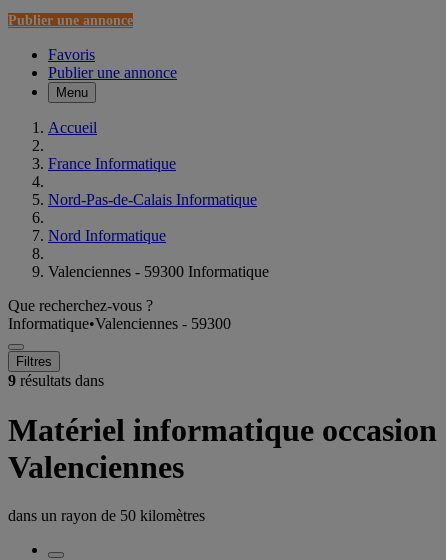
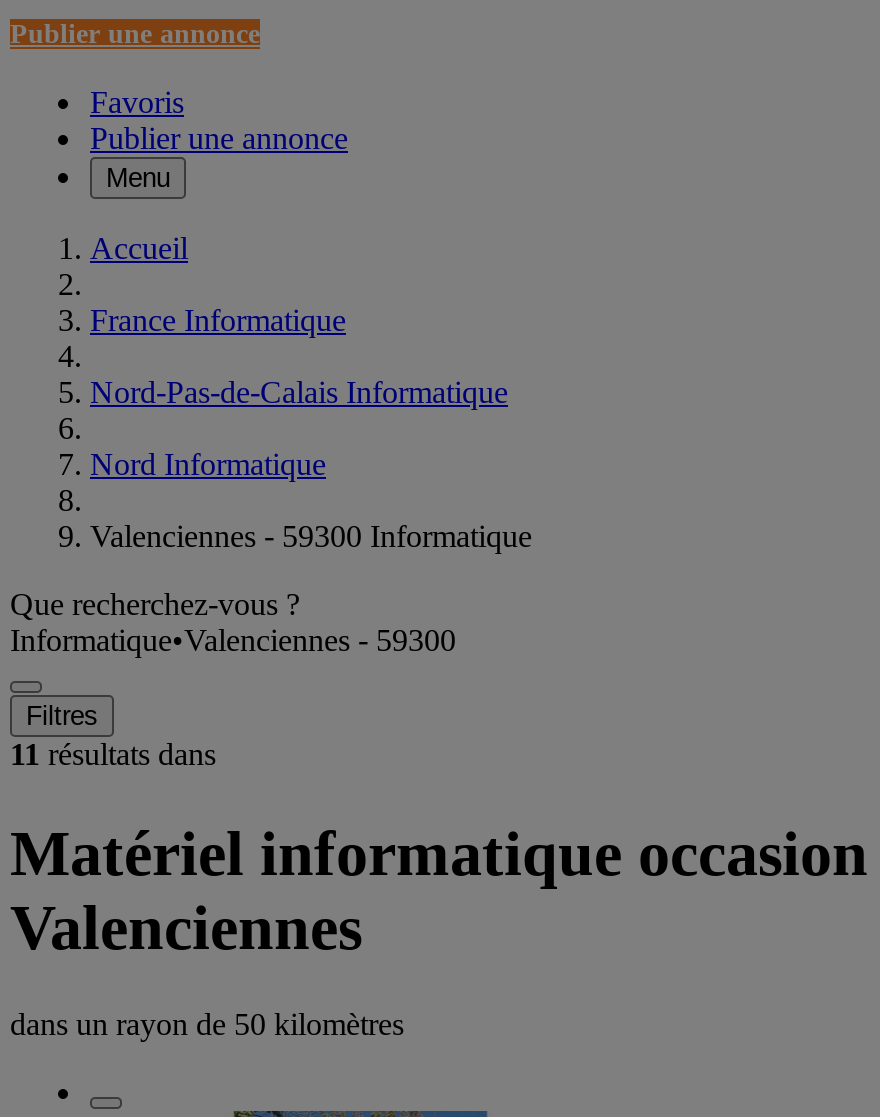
- 9résultats dans
+ 11résultats dans
